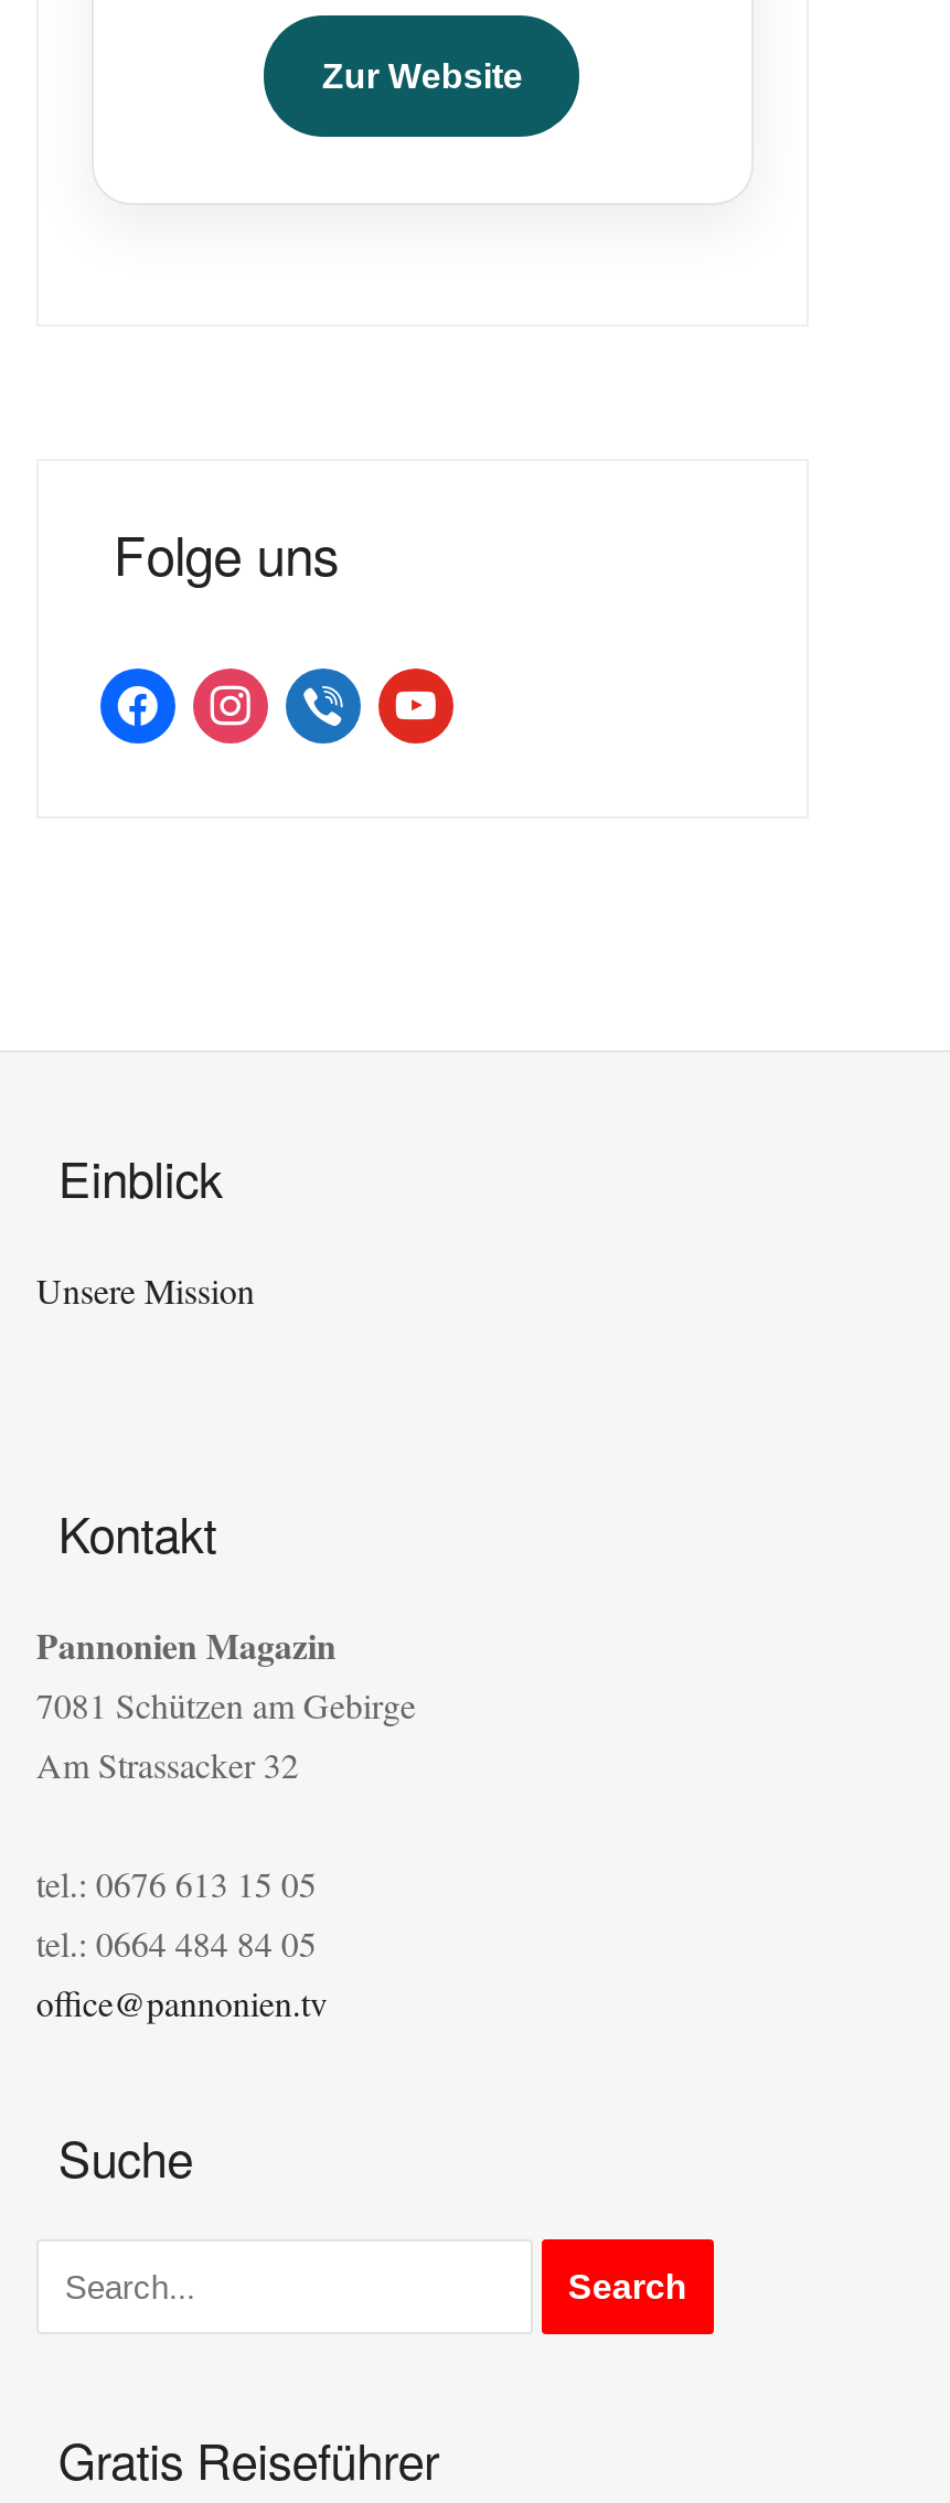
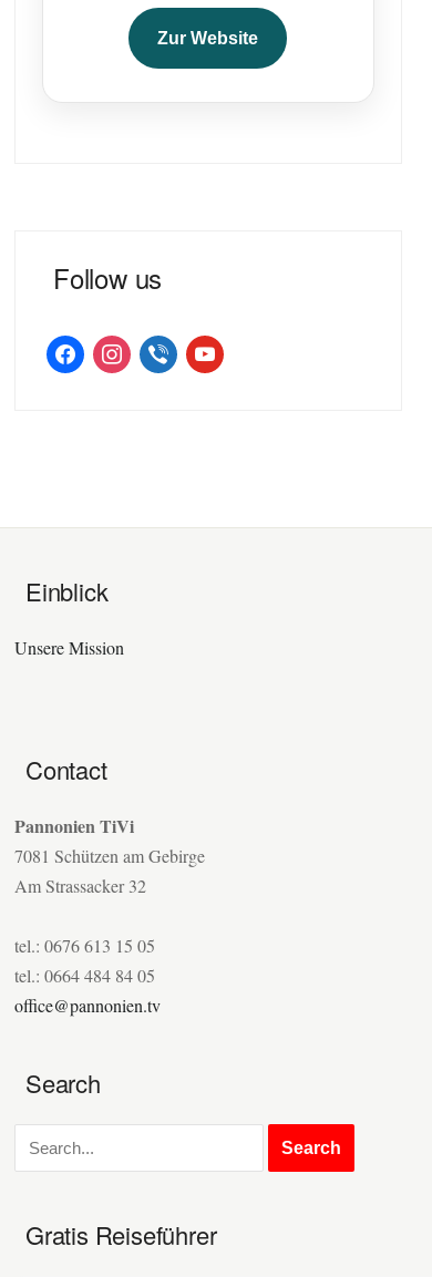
- Folge uns
+ Follow us

- Kontakt
+ Contact

- Pannonien Magazin
+ Pannonien TiVi

- Suche
+ Search
